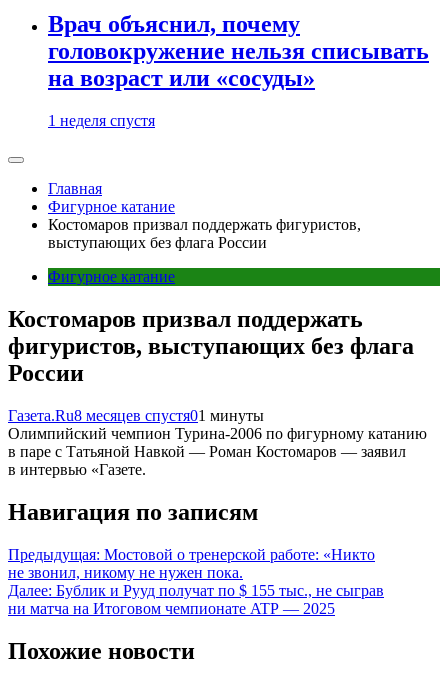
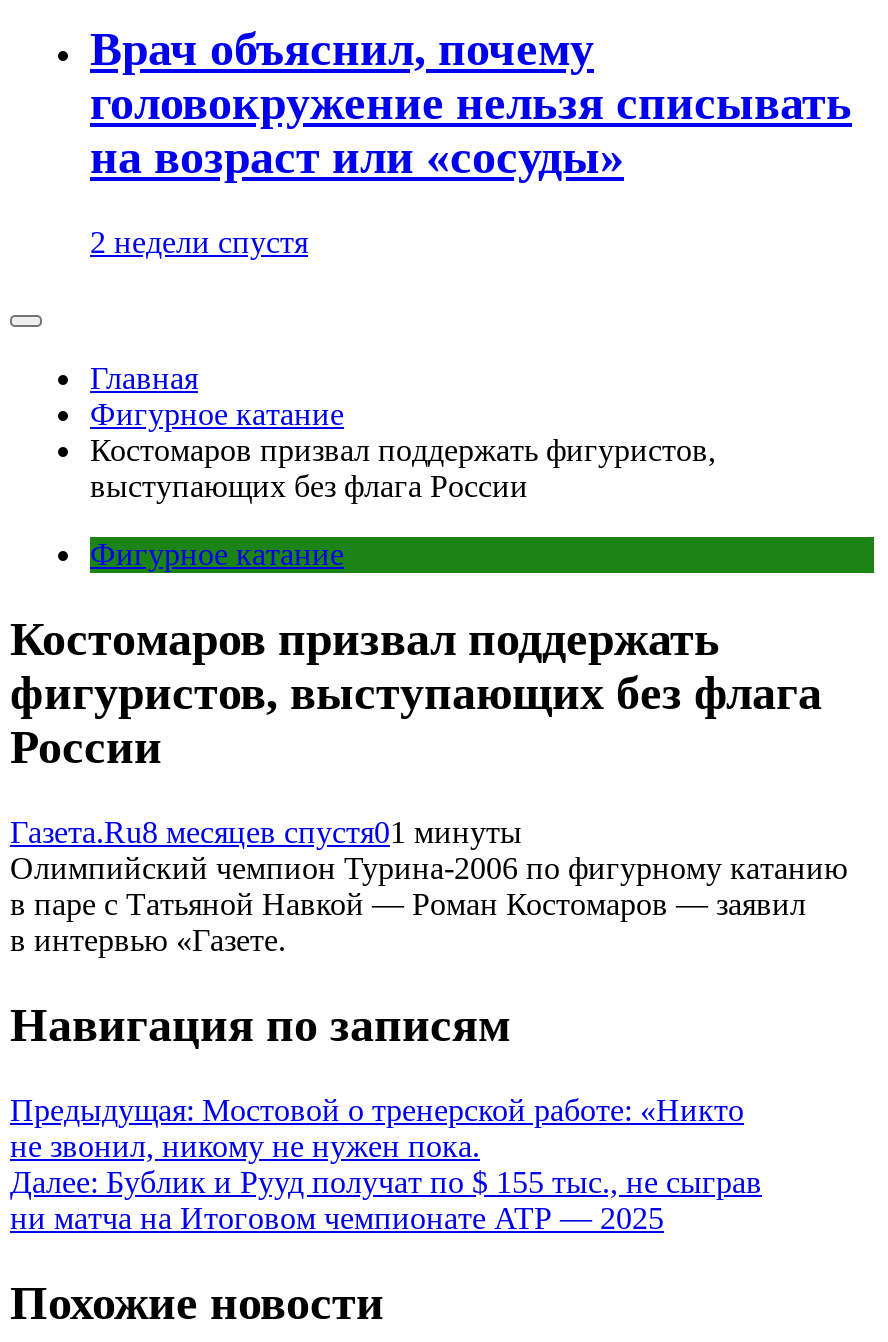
- 1 неделя спустя
+ 2 недели спустя
